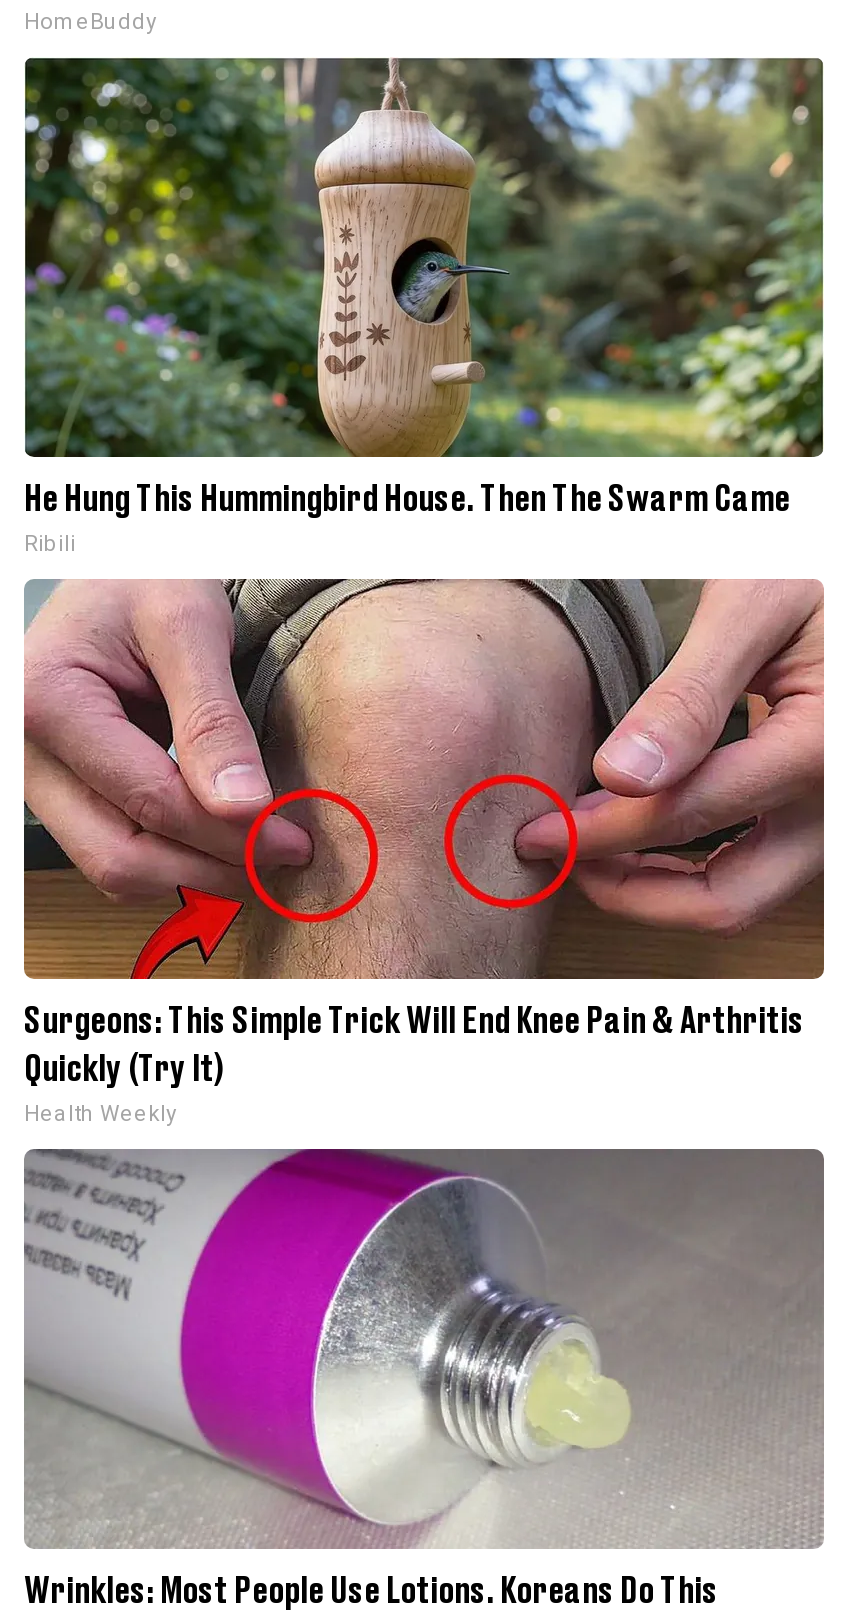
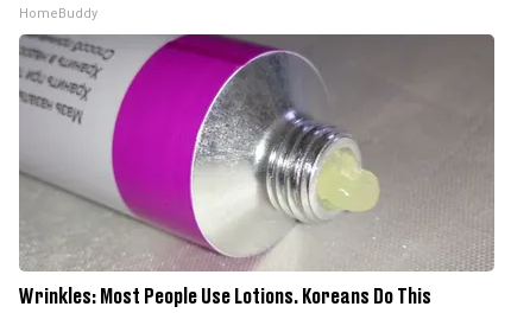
- [image]
- He Hung This Hummingbird House. Then The Swarm Came
- Ribili

- [image]
- Surgeons: This Simple Trick Will End Knee Pain & Arthritis
- Quickly (Try It)
- Health Weekly
